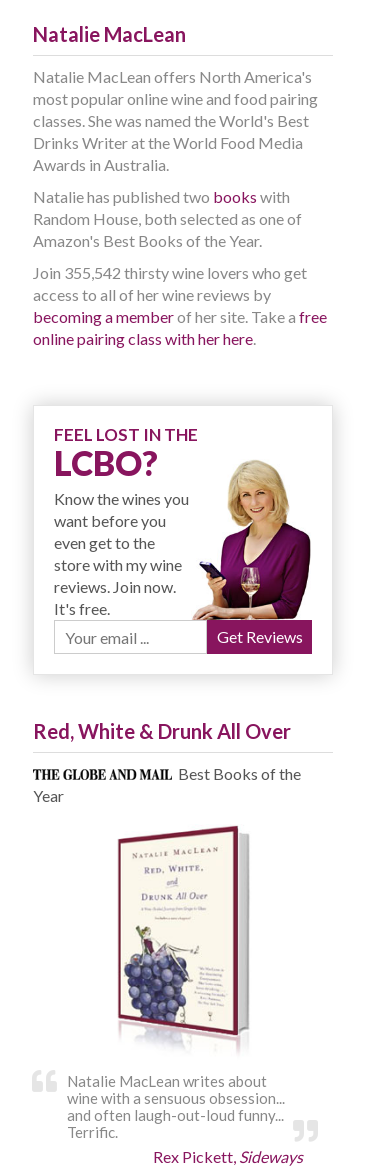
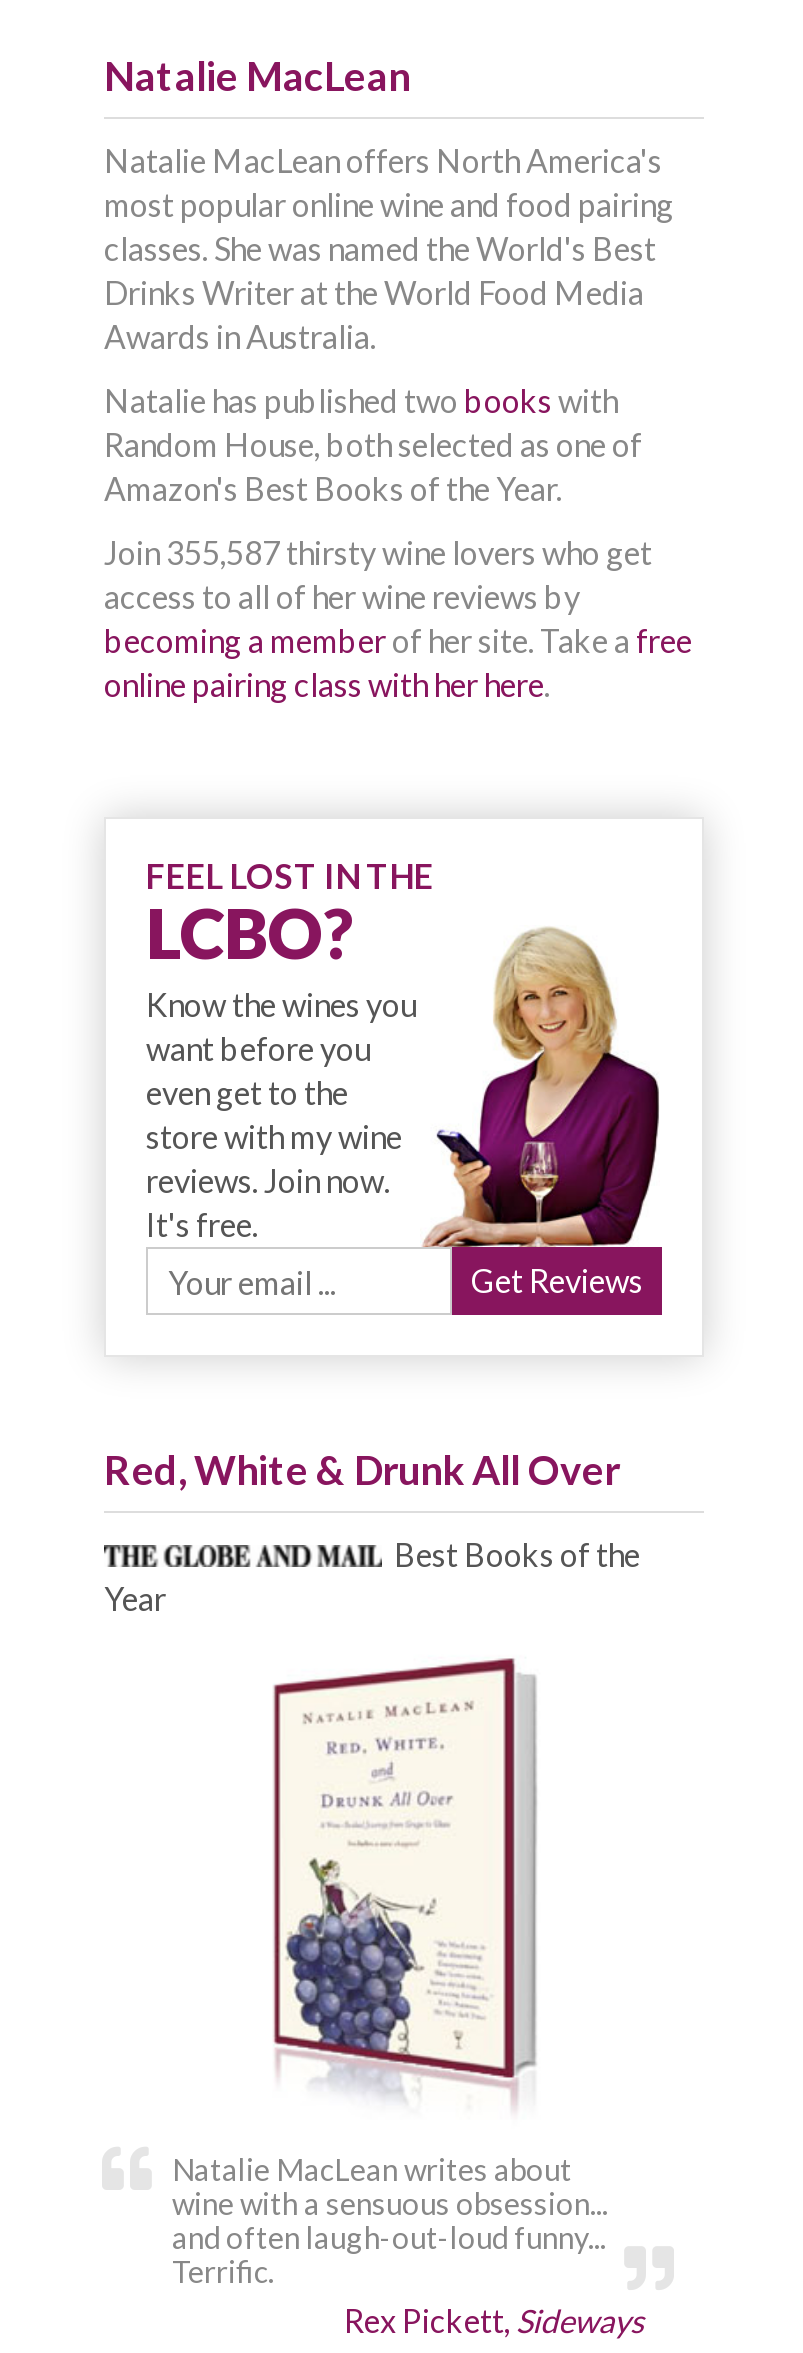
- Join 355,542 thirsty wine lovers who get
+ Join 355,587 thirsty wine lovers who get
